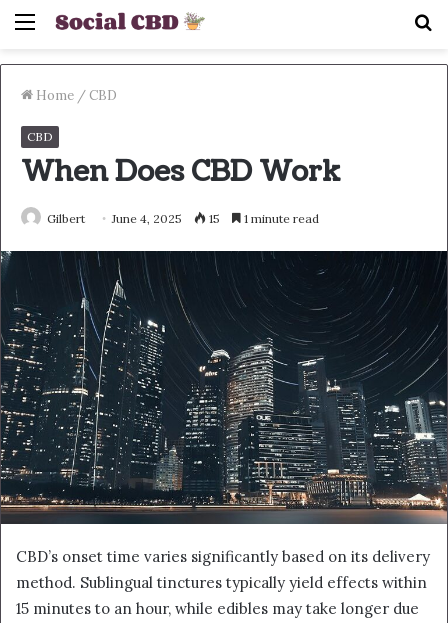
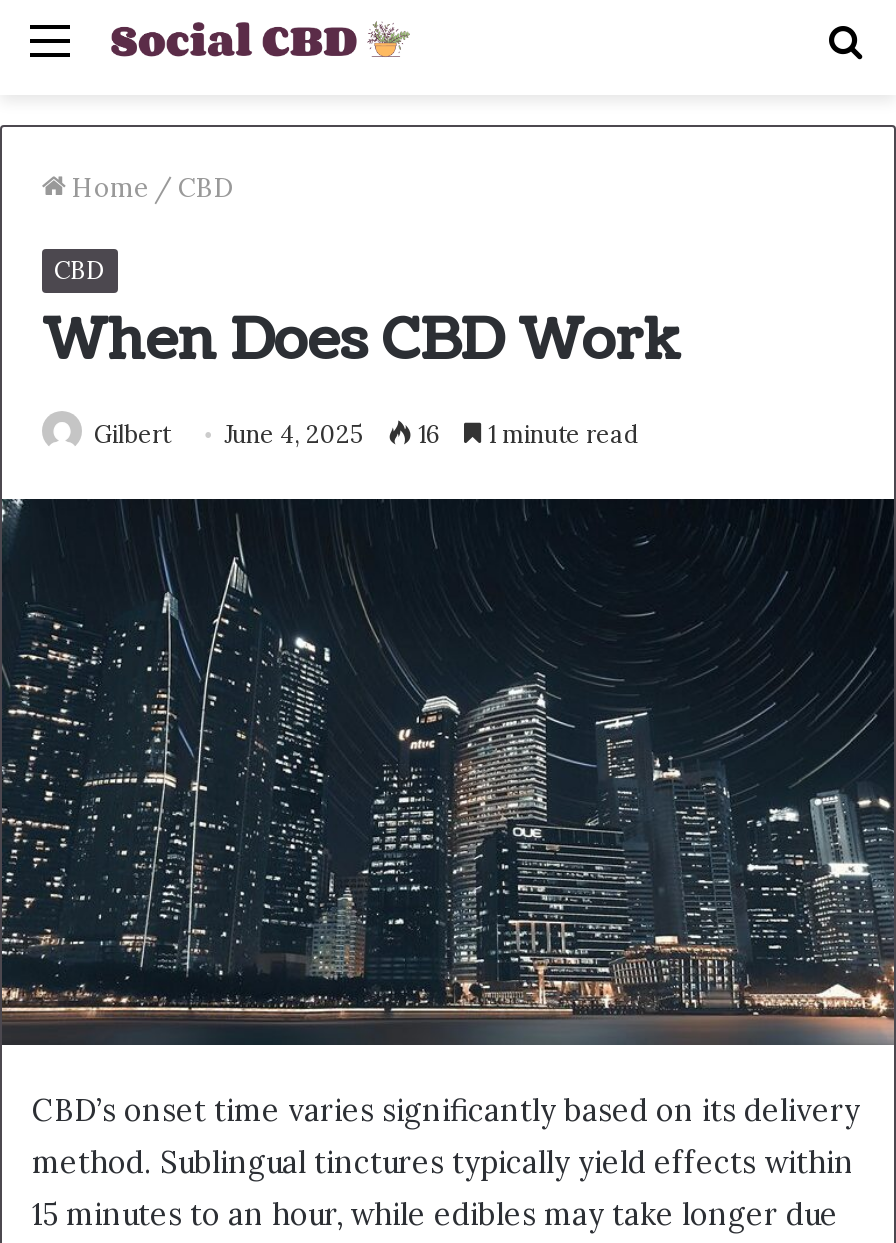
- Gilbert June 4, 2025 15 1 minute read
+ Gilbert June 4, 2025 16 1 minute read
